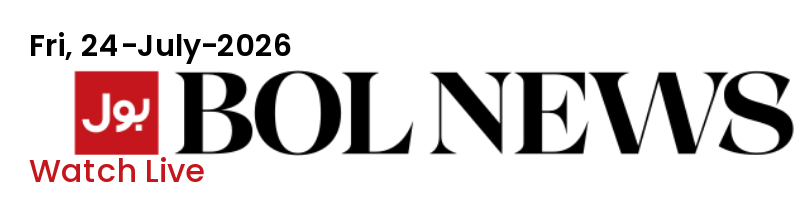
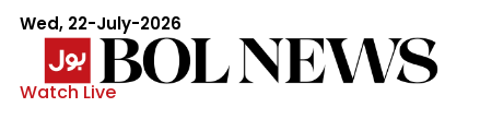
- Fri, 24-July-2026
+ Wed, 22-July-2026
